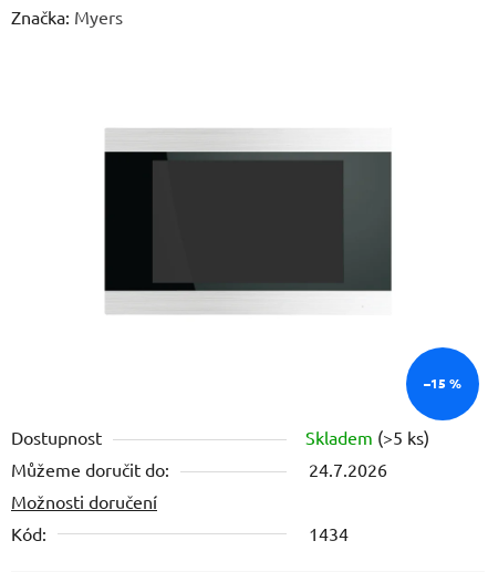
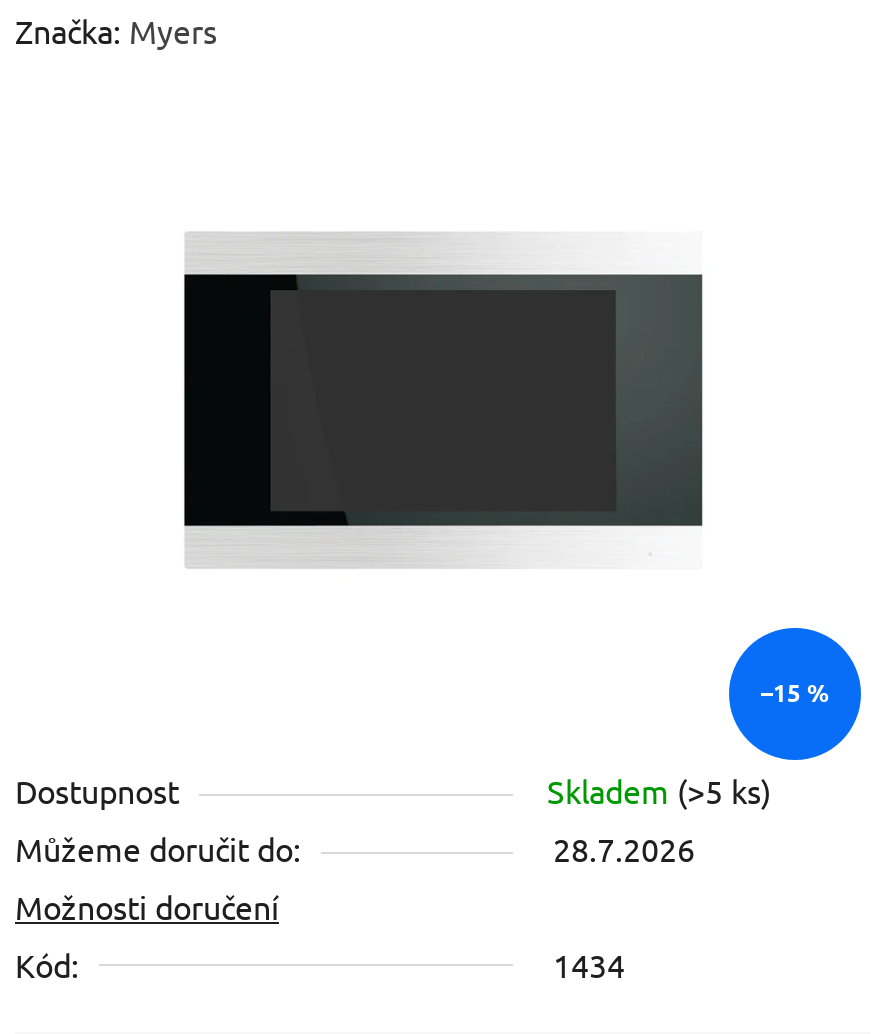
- 24.7.2026
+ 28.7.2026
